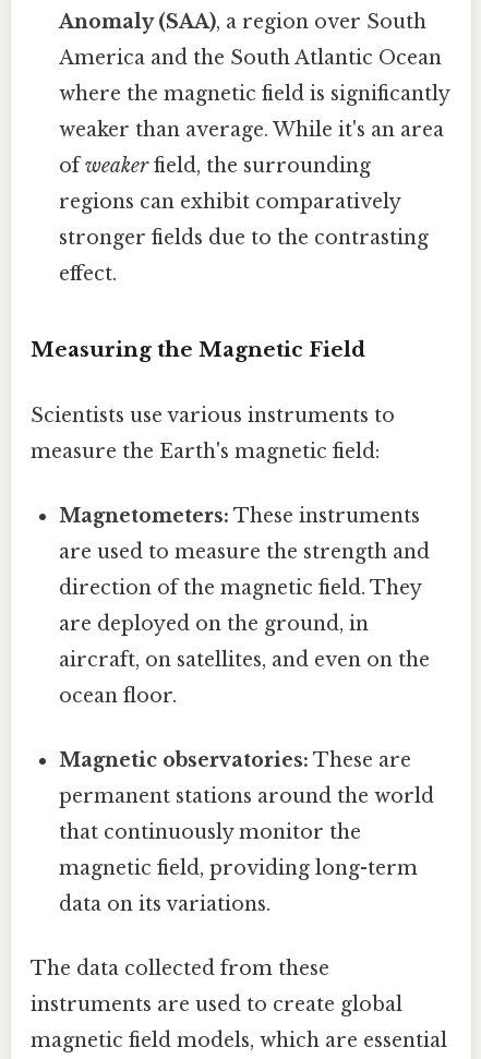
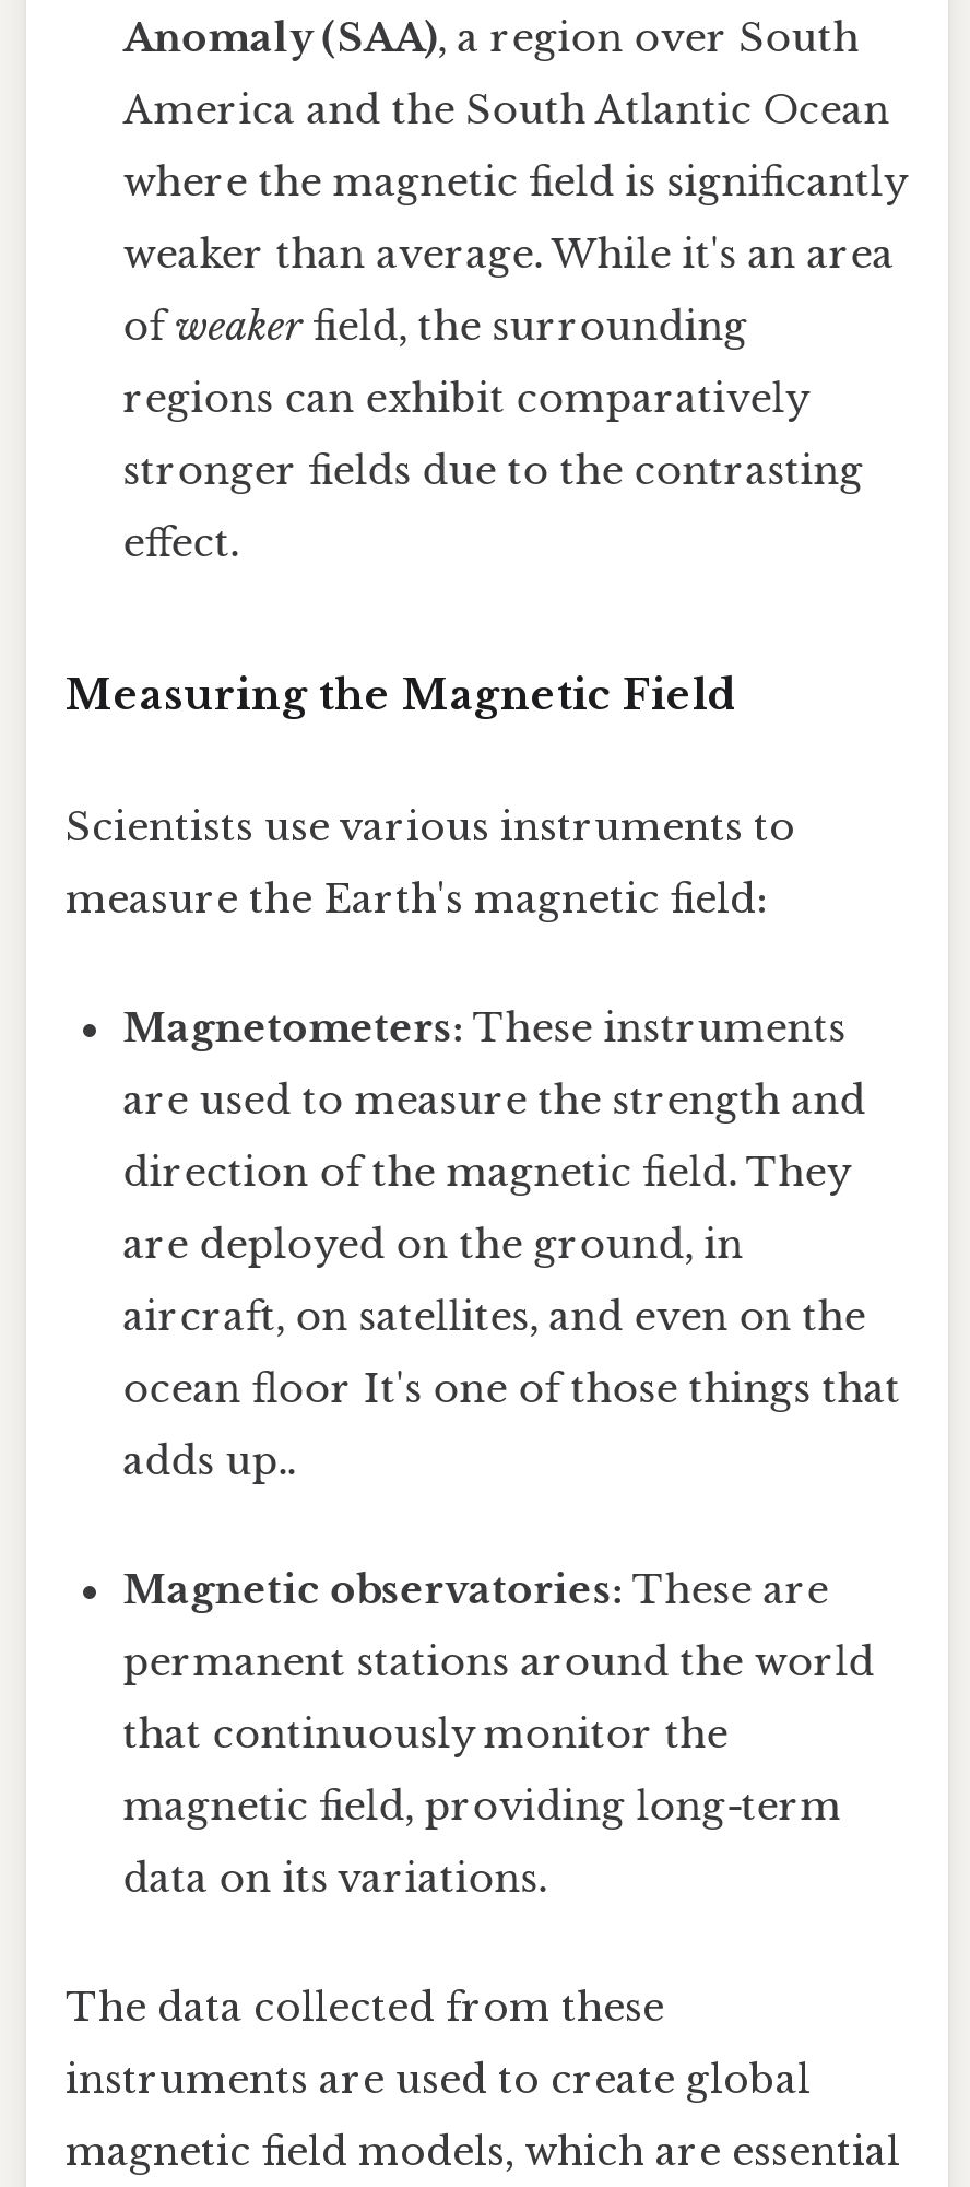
- ocean floor.
+ ocean floor It's one of those things that
+ adds up..
